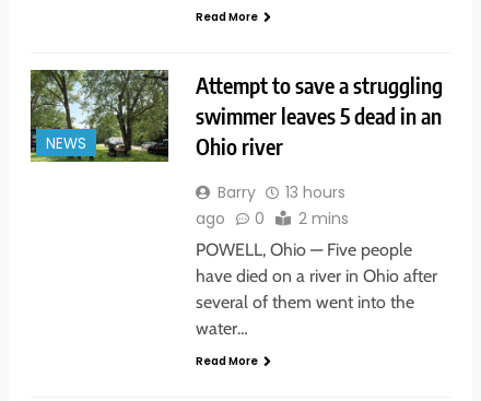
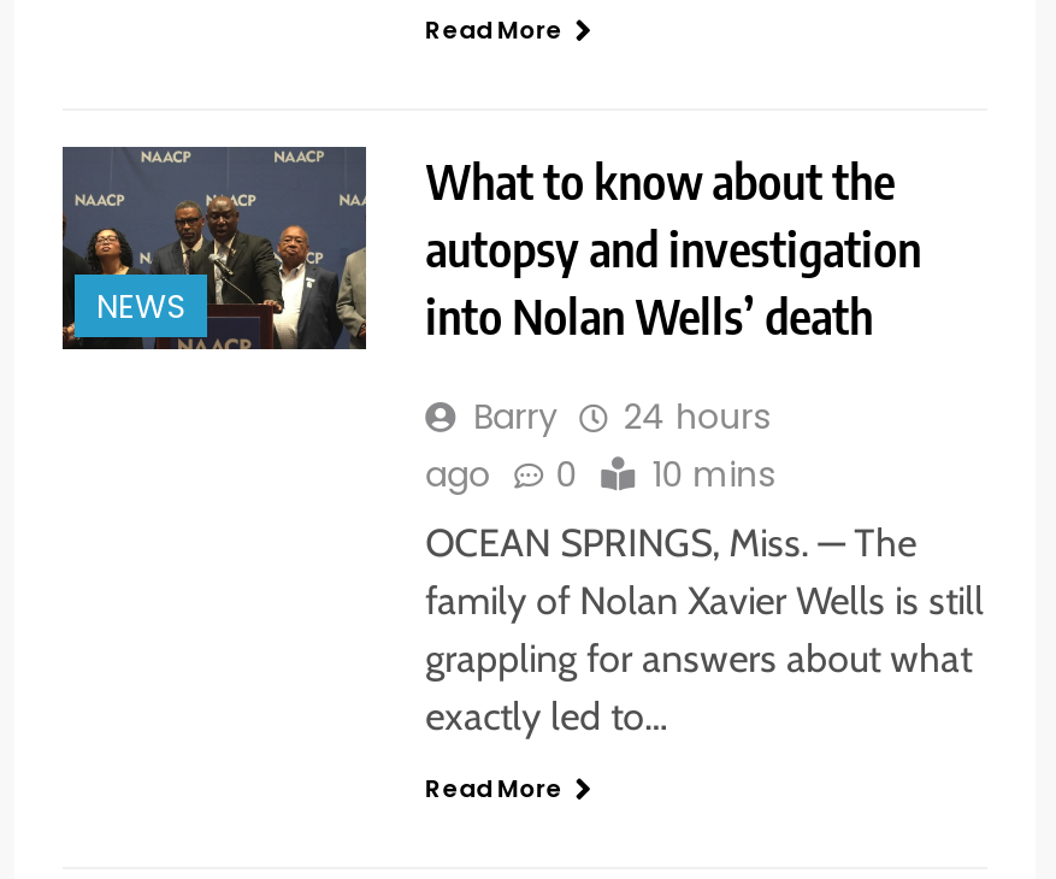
- [image]
- Attempt to save a struggling
- swimmer leaves 5 dead in an
- Ohio river
+ [image]
+ What to know about the
+ autopsy and investigation
+ into Nolan Wells’ death

- Barry 13 hours
+ Barry 24 hours

- 2 mins
- POWELL, Ohio — Five people
- have died on a river in Ohio after
- several of them went into the
- water…
+ 10 mins
+ OCEAN SPRINGS, Miss. — The
+ family of Nolan Xavier Wells is still
+ grappling for answers about what
+ exactly led to…
